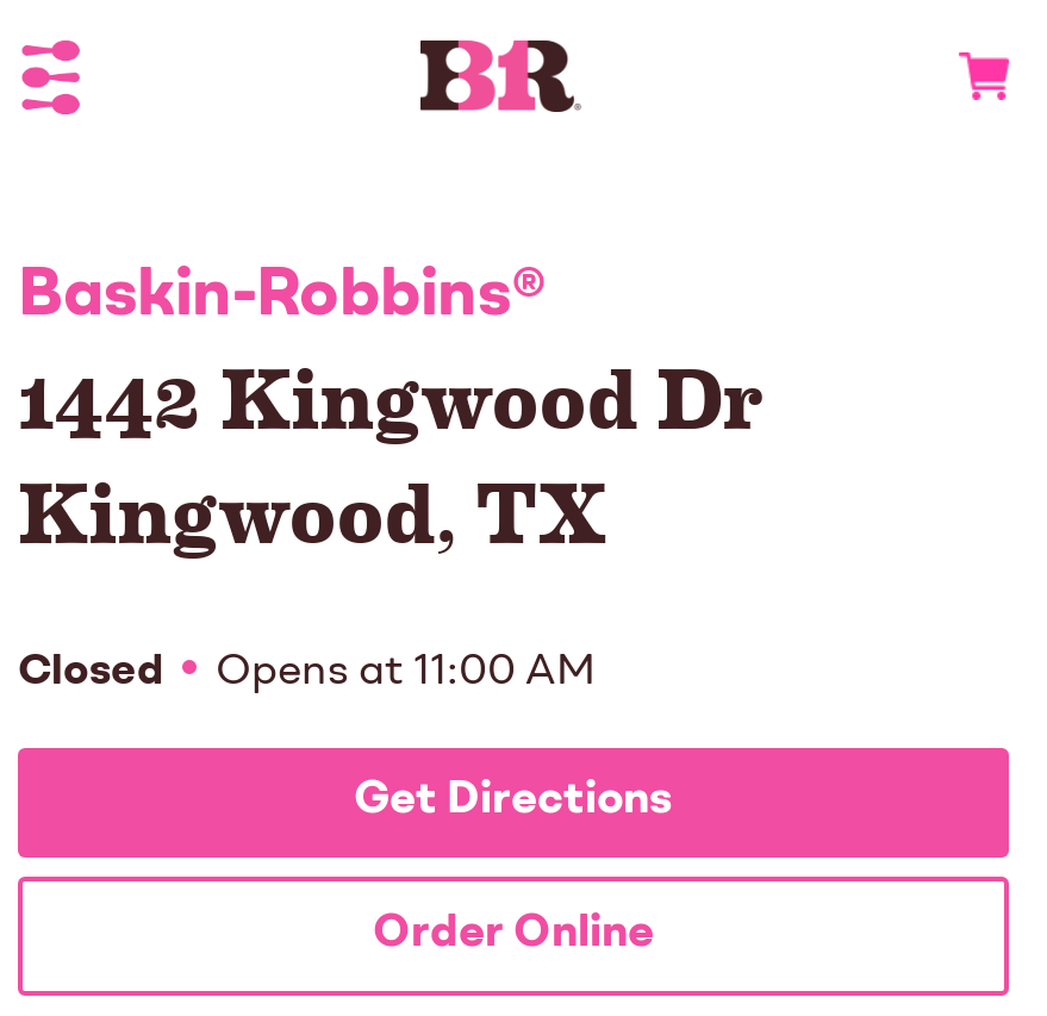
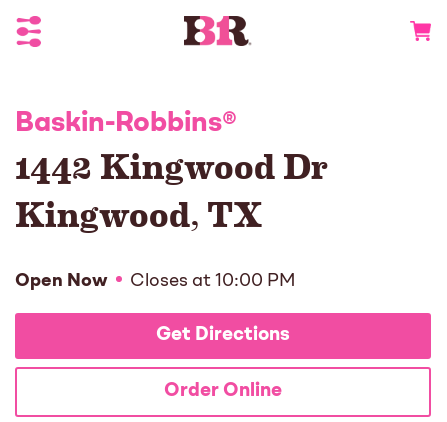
- Closed
- Opens at 11:00 AM
+ Open Now
+ Closes at 10:00 PM
